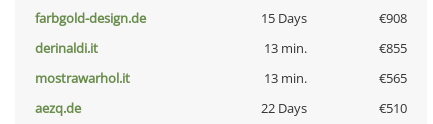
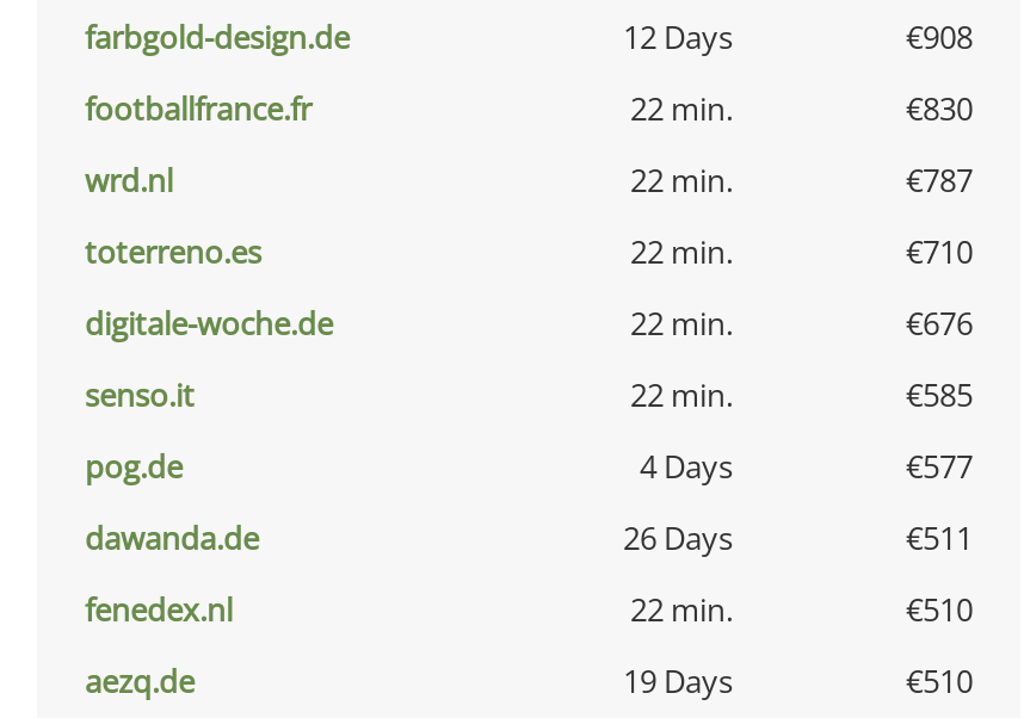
- 15 Days
+ 12 Days

- derinaldi.it
- 13 min.
- €855
- mostrawarhol.it
- 13 min.
- €565
+ footballfrance.fr
+ 22 min.
+ €830
+ wrd.nl
+ 22 min.
+ €787
+ toterreno.es
+ 22 min.
+ €710
+ digitale-woche.de
+ 22 min.
+ €676
+ senso.it
+ 22 min.
+ €585
+ pog.de
+ 4 Days
+ €577
+ dawanda.de
+ 26 Days
+ €511
+ fenedex.nl
+ 22 min.
+ €510

- 22 Days
+ 19 Days
